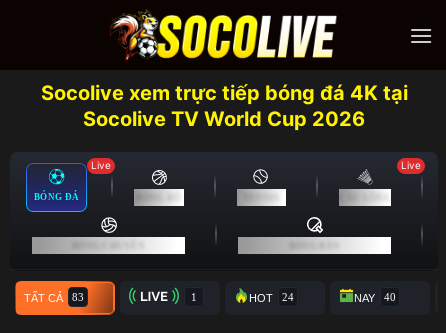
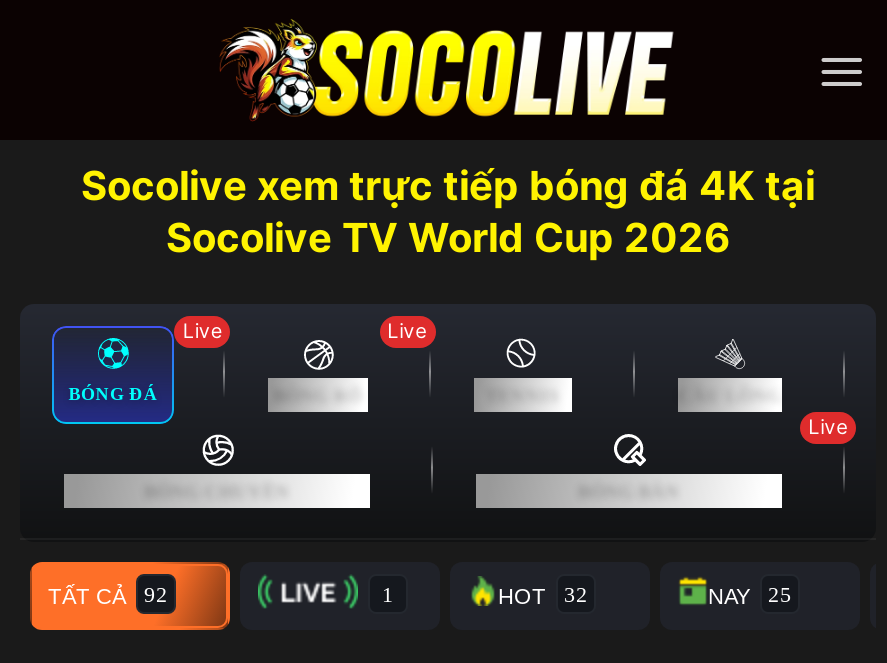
- Live

+ Live

+ Live
